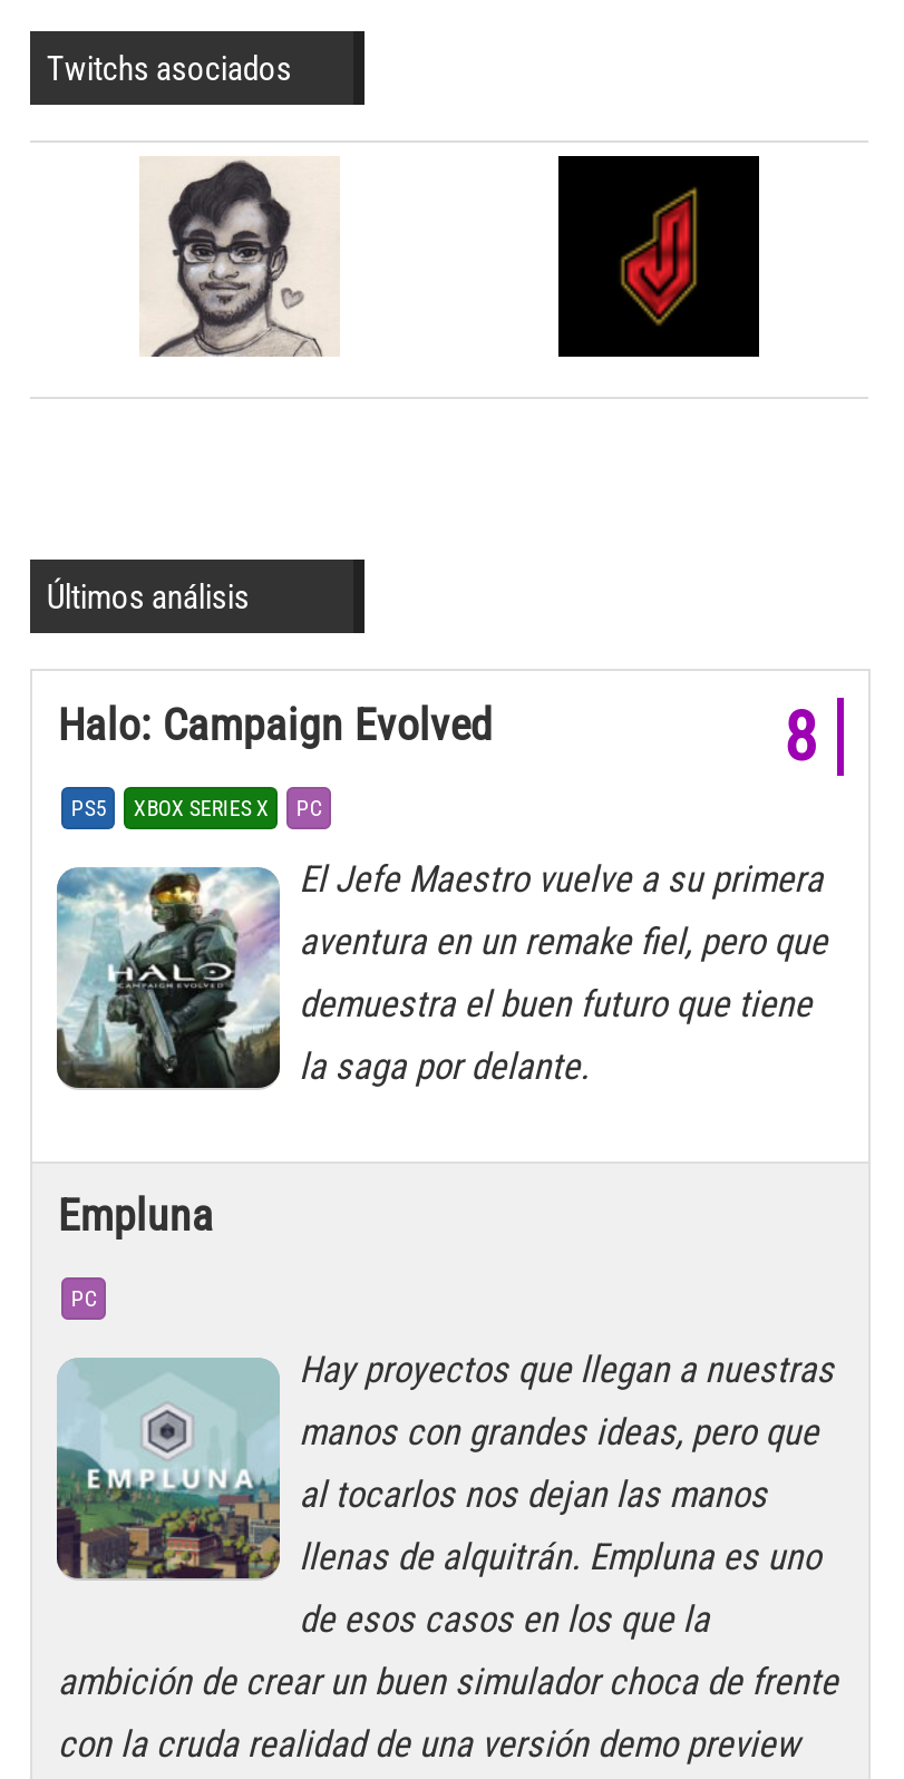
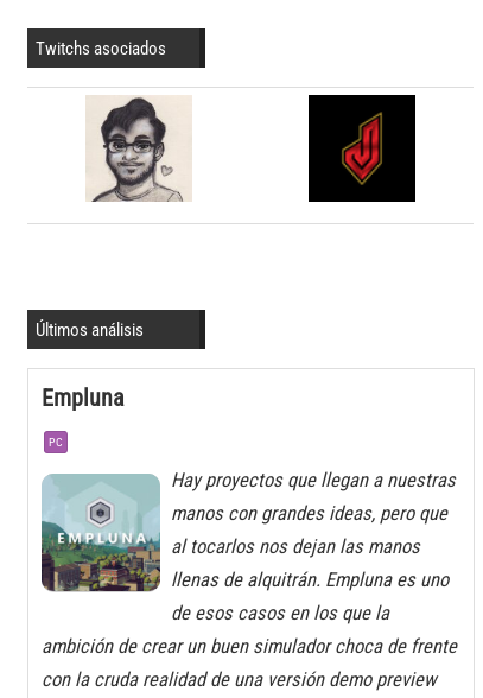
- [image]
- 8
- Halo: Campaign Evolved
- PS5
- XBOX SERIES X
- PC
- El Jefe Maestro vuelve a su primera
- aventura en un remake fiel, pero que
- demuestra el buen futuro que tiene
- la saga por delante.
